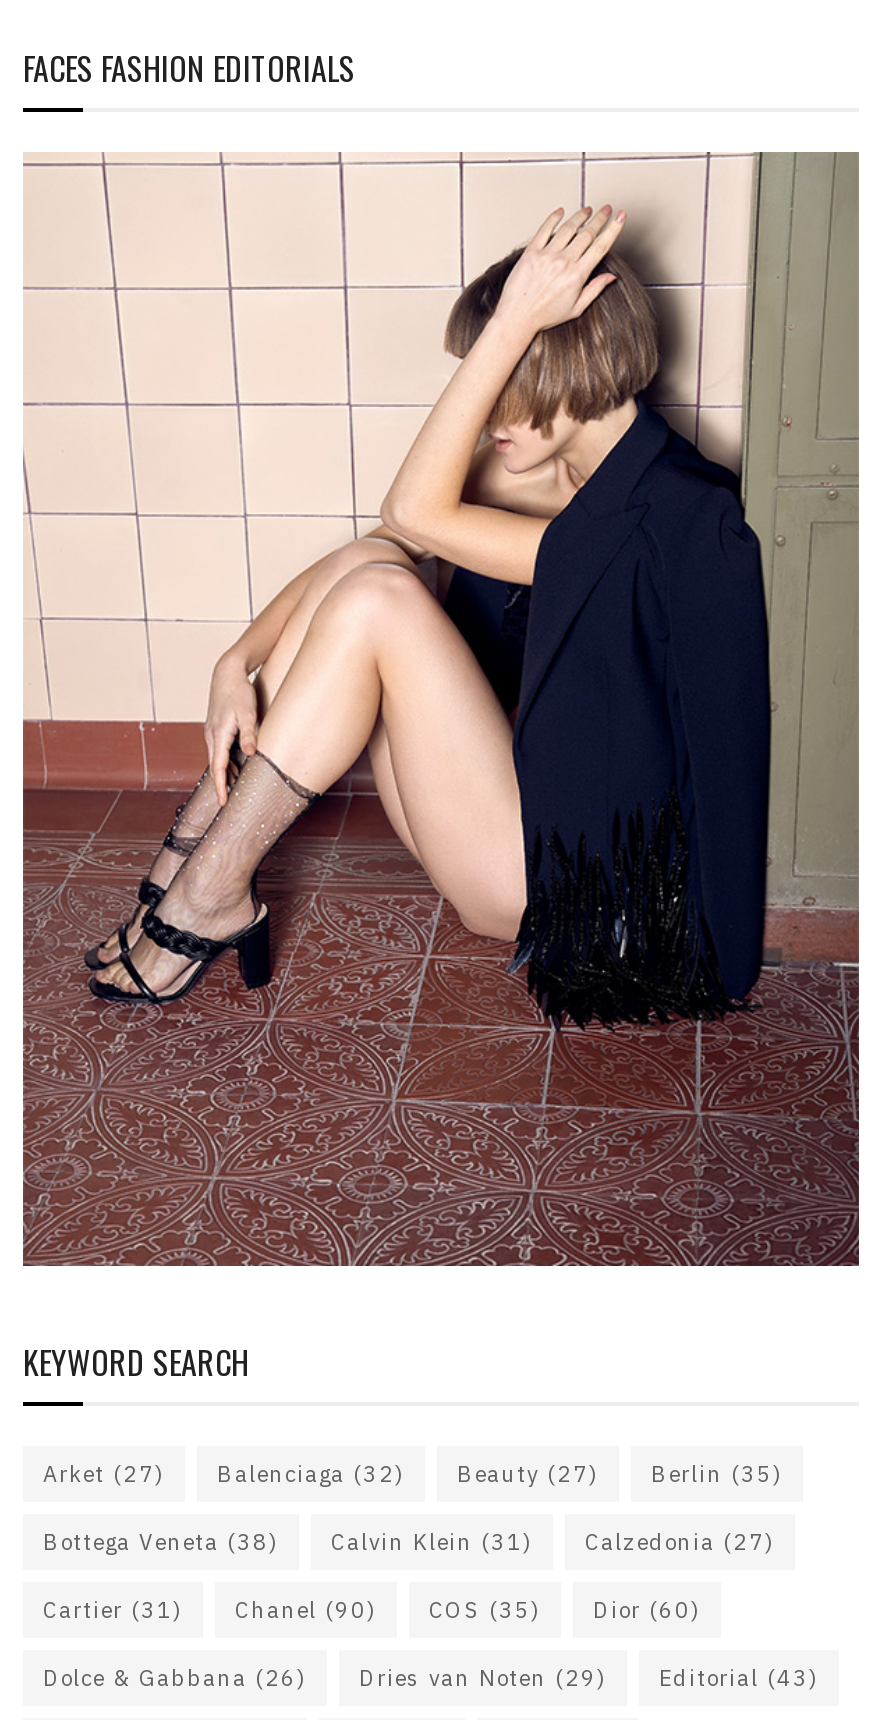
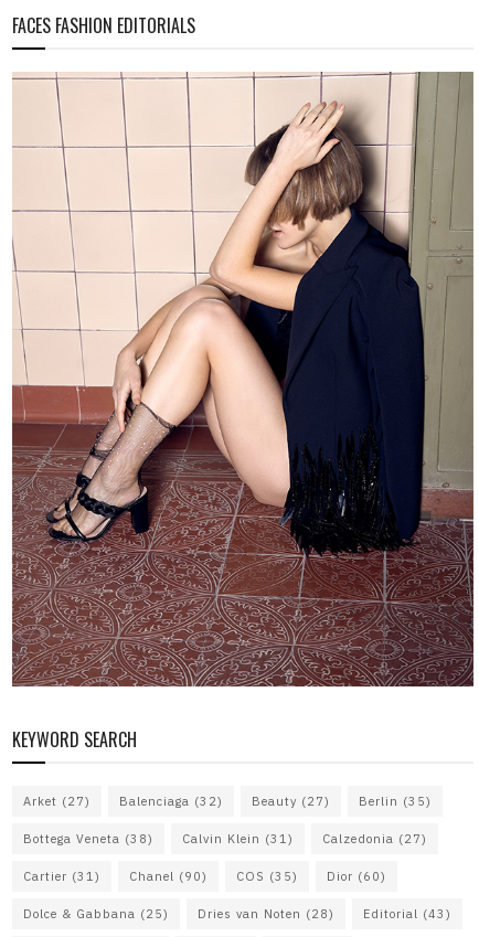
- Dolce & Gabbana (26)
+ Dolce & Gabbana (25)

- Dries van Noten (29)
+ Dries van Noten (28)
